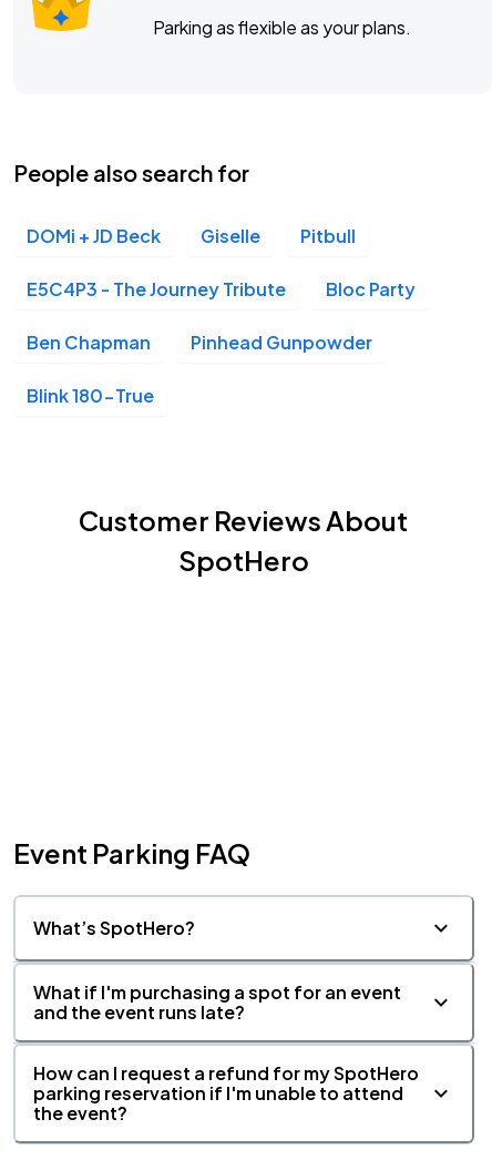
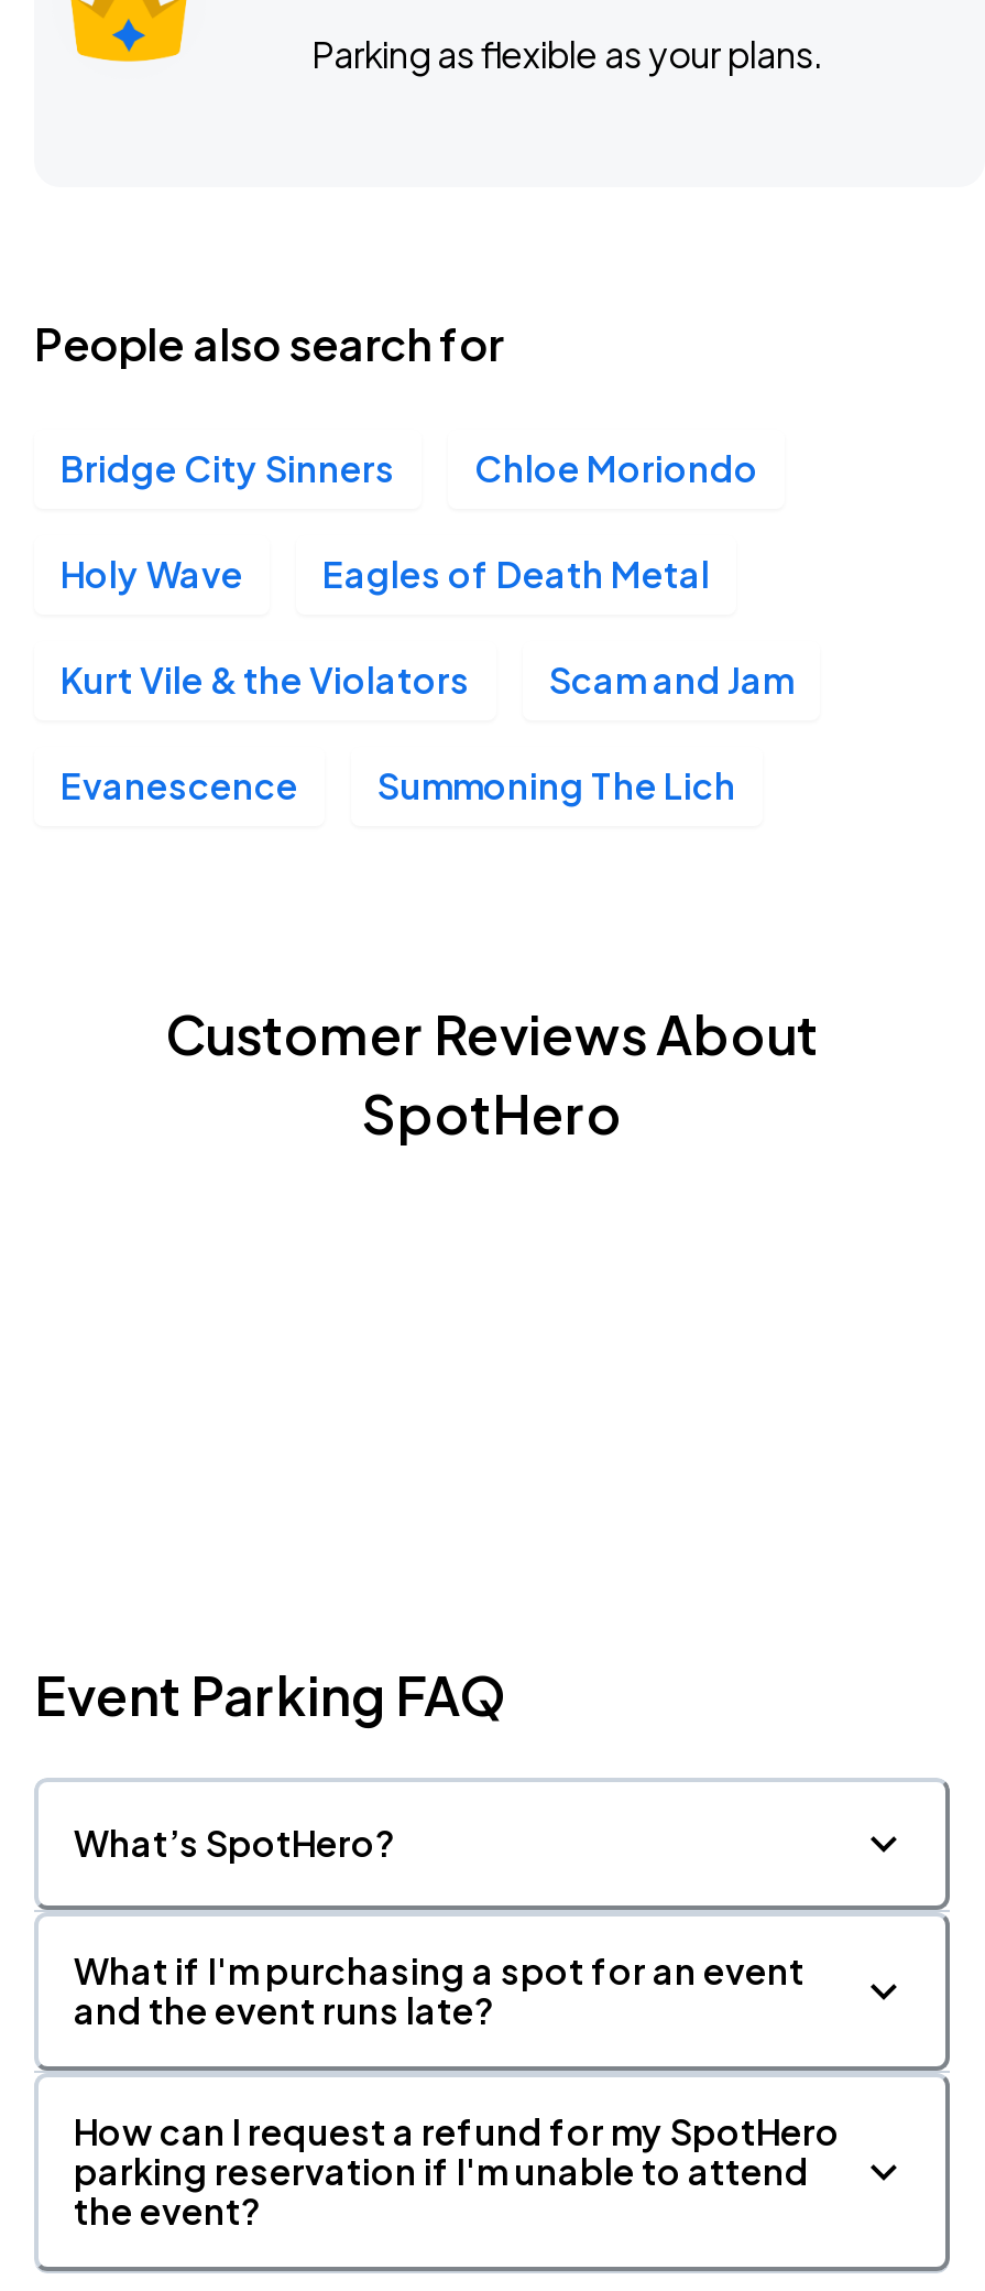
- DOMi + JD Beck
- Giselle
- Pitbull
+ Bridge City Sinners
+ Chloe Moriondo

- E5C4P3 - The Journey Tribute
- Bloc Party
+ Holy Wave
+ Eagles of Death Metal

- Ben Chapman
- Pinhead Gunpowder
+ Kurt Vile & the Violators
+ Scam and Jam

- Blink 180-True
+ Evanescence
+ Summoning The Lich
